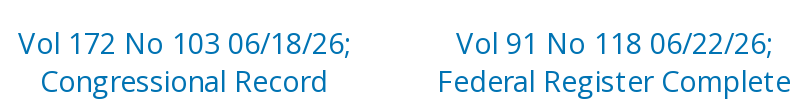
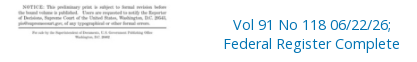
- Vol 172 No 103 06/18/26;
- Congressional Record
